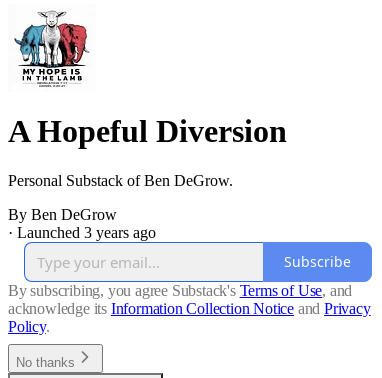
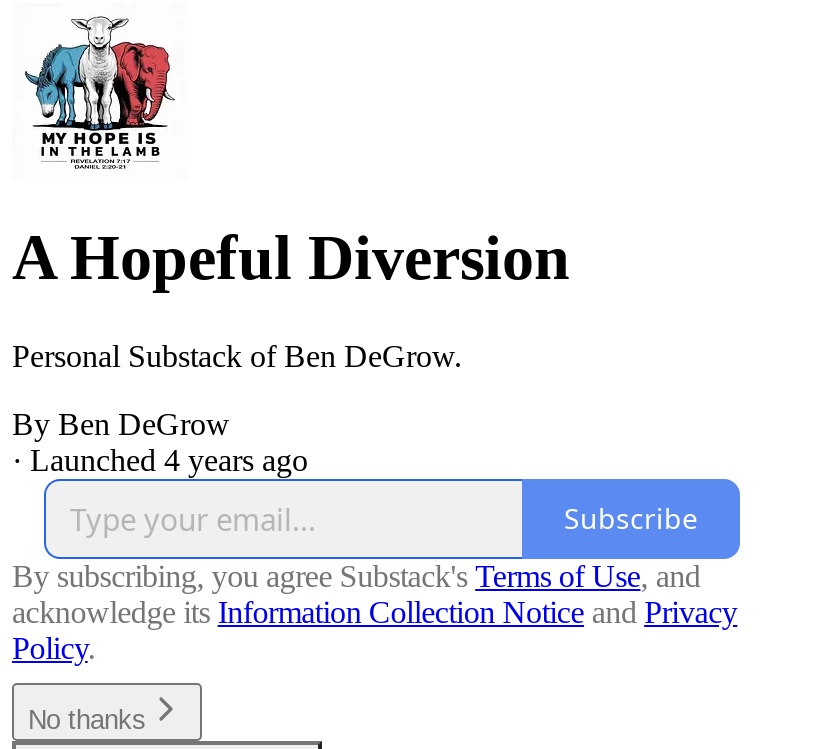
- · Launched 3 years ago
+ · Launched 4 years ago
